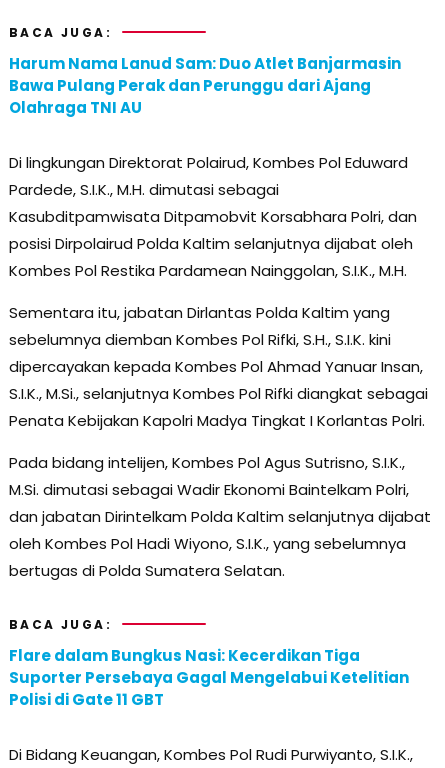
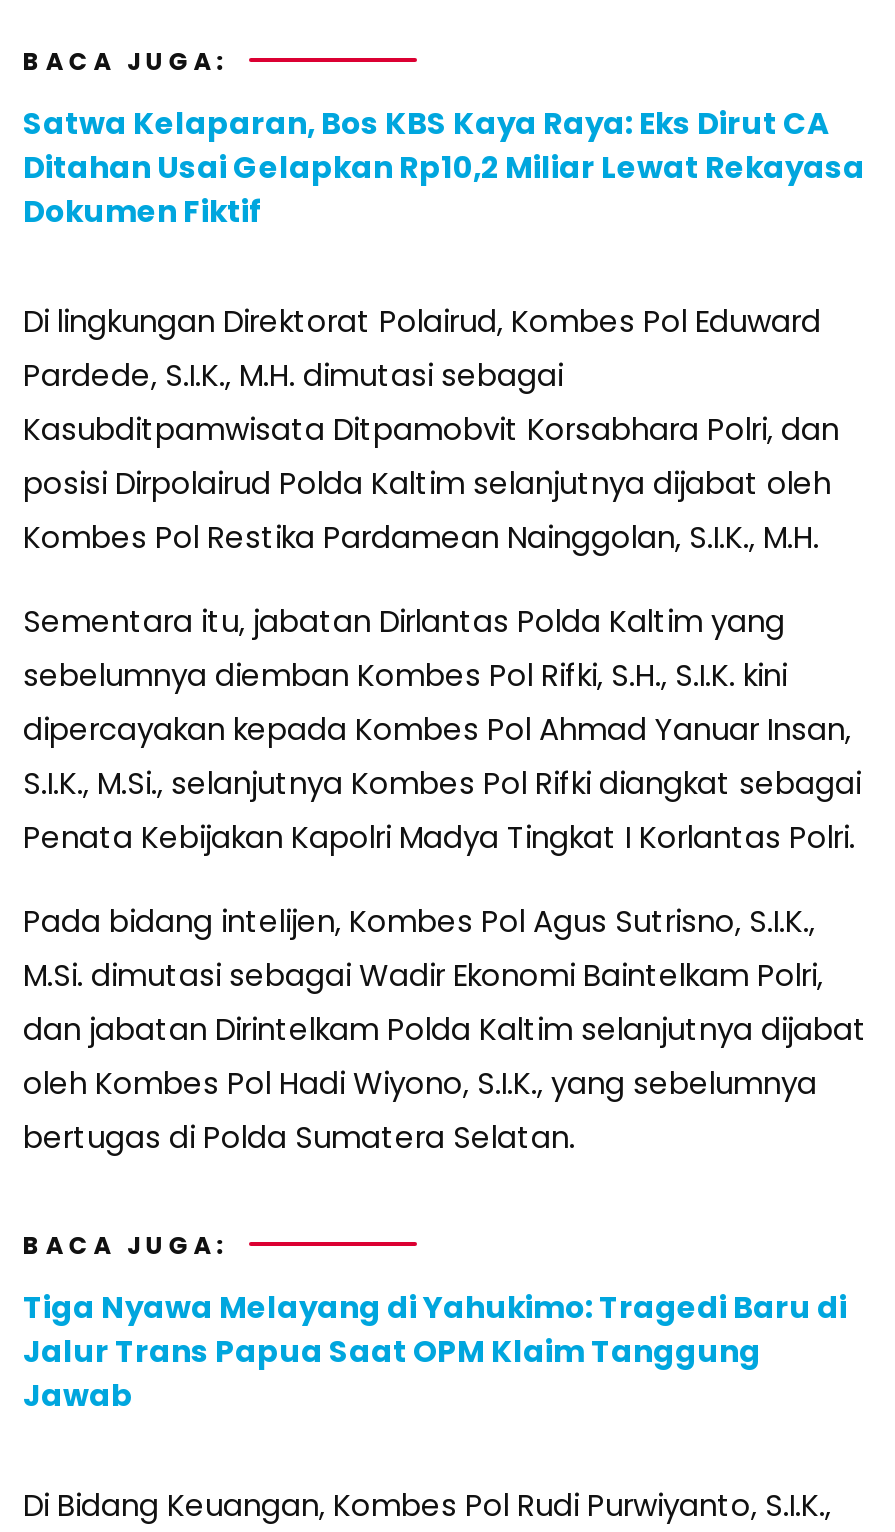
- Harum Nama Lanud Sam: Duo Atlet Banjarmasin
- Bawa Pulang Perak dan Perunggu dari Ajang
- Olahraga TNI AU
+ Satwa Kelaparan, Bos KBS Kaya Raya: Eks Dirut CA
+ Ditahan Usai Gelapkan Rp10,2 Miliar Lewat Rekayasa
+ Dokumen Fiktif

- Flare dalam Bungkus Nasi: Kecerdikan Tiga
- Suporter Persebaya Gagal Mengelabui Ketelitian
- Polisi di Gate 11 GBT
+ Tiga Nyawa Melayang di Yahukimo: Tragedi Baru di
+ Jalur Trans Papua Saat OPM Klaim Tanggung
+ Jawab
